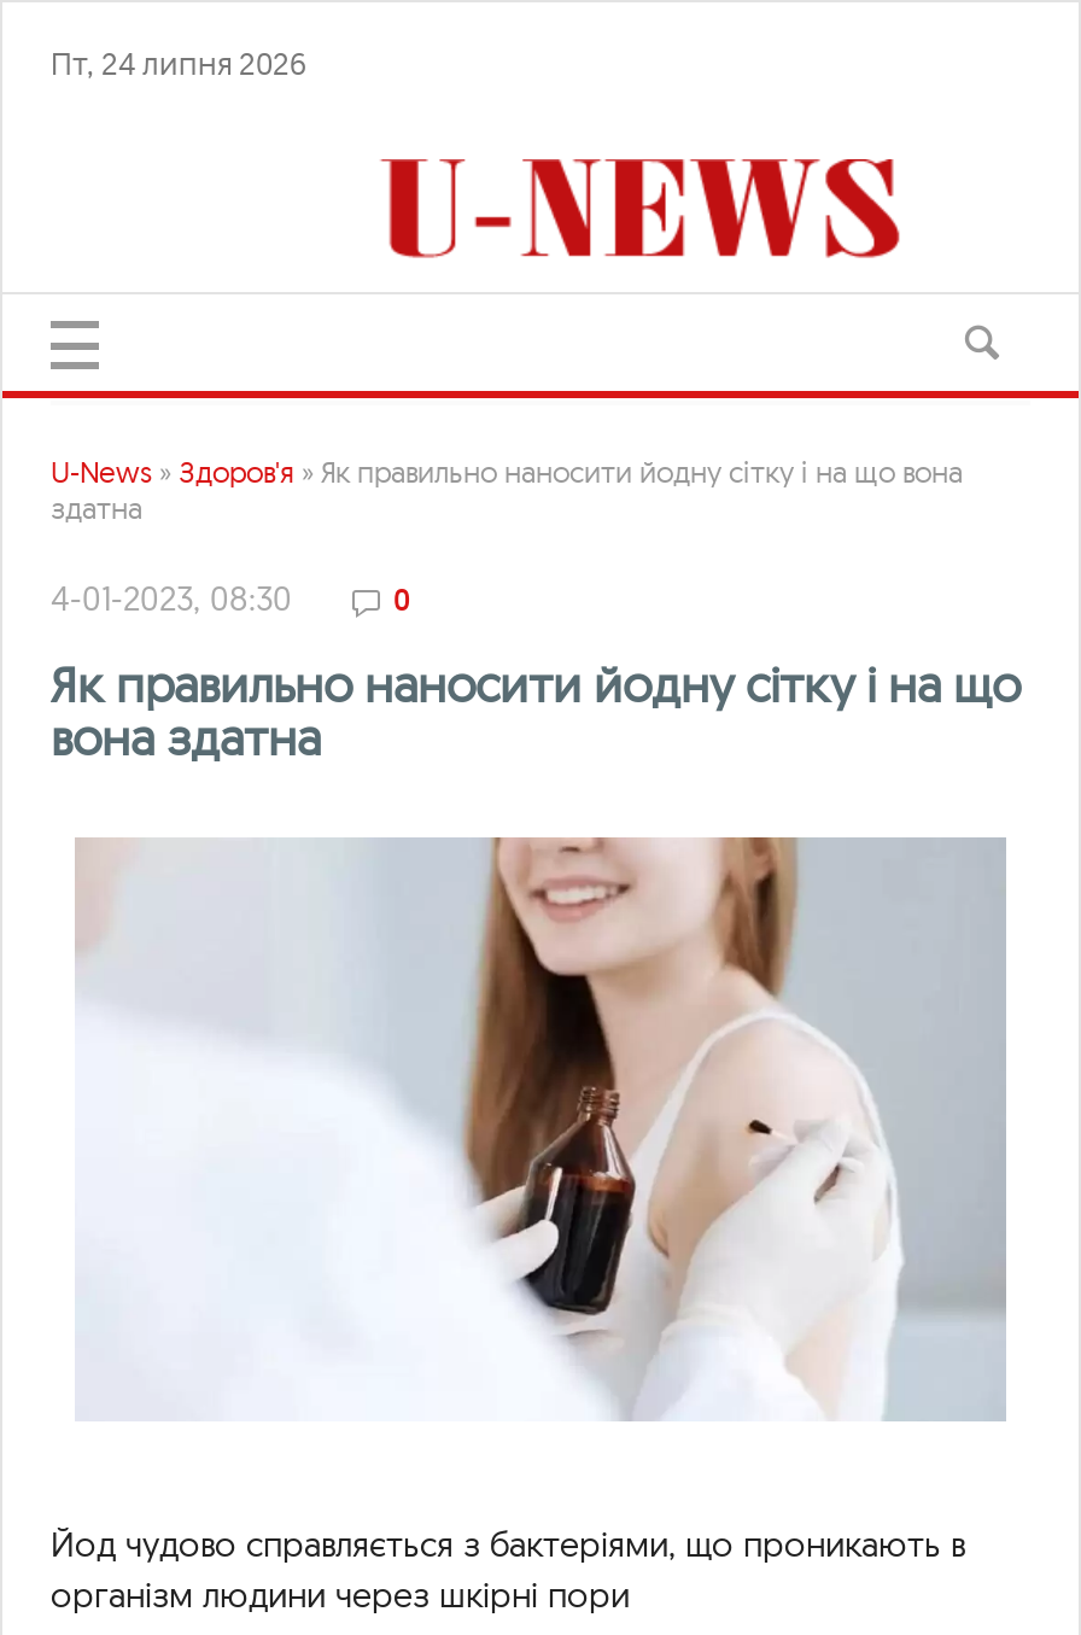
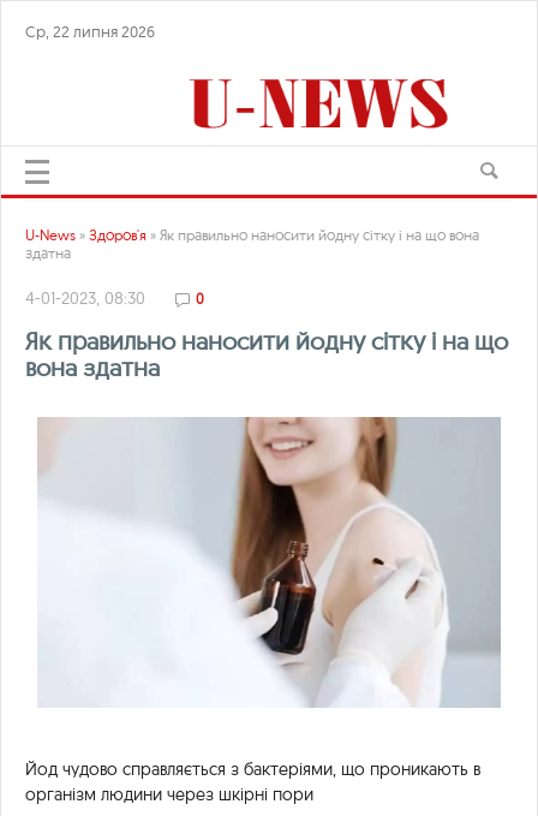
- Пт, 24 липня 2026
+ Ср, 22 липня 2026
